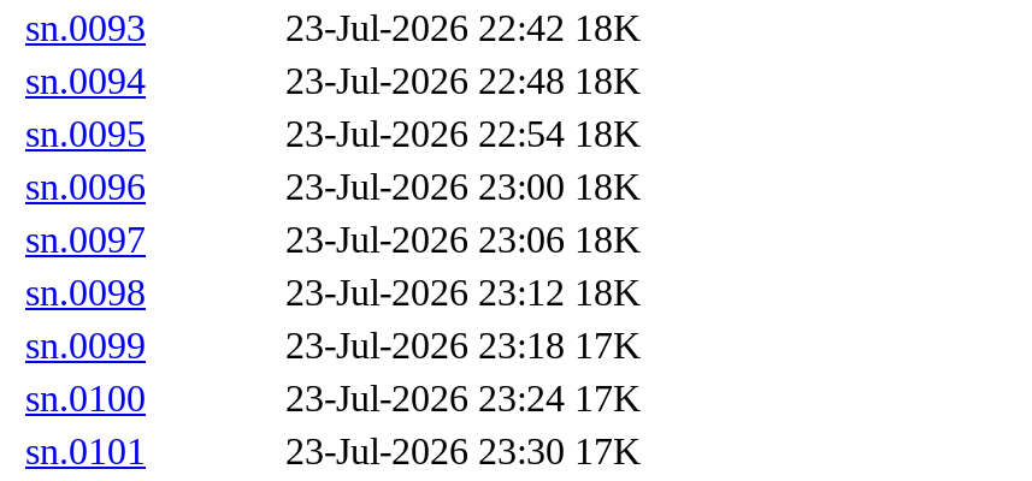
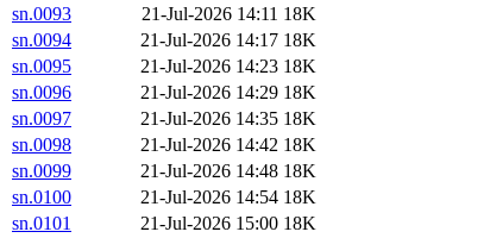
- 23-Jul-2026 22:42 18K
+ 21-Jul-2026 14:11 18K

- 23-Jul-2026 22:48 18K
+ 21-Jul-2026 14:17 18K

- 23-Jul-2026 22:54 18K
+ 21-Jul-2026 14:23 18K

- 23-Jul-2026 23:00 18K
+ 21-Jul-2026 14:29 18K

- 23-Jul-2026 23:06 18K
+ 21-Jul-2026 14:35 18K

- 23-Jul-2026 23:12 18K
+ 21-Jul-2026 14:42 18K

- 23-Jul-2026 23:18 17K
+ 21-Jul-2026 14:48 18K

- 23-Jul-2026 23:24 17K
+ 21-Jul-2026 14:54 18K

- 23-Jul-2026 23:30 17K
+ 21-Jul-2026 15:00 18K
